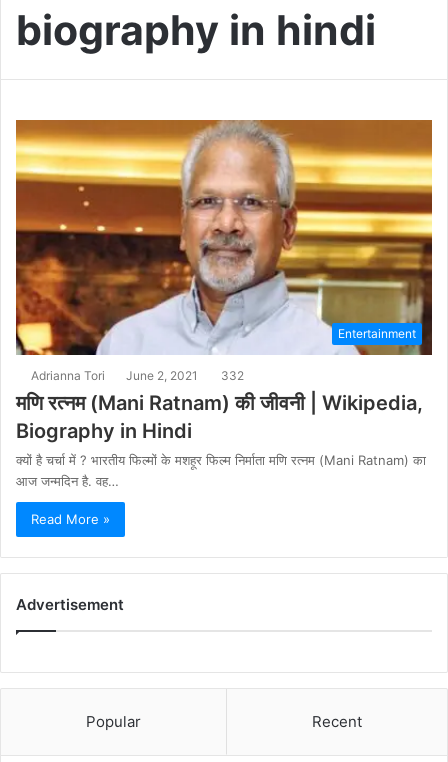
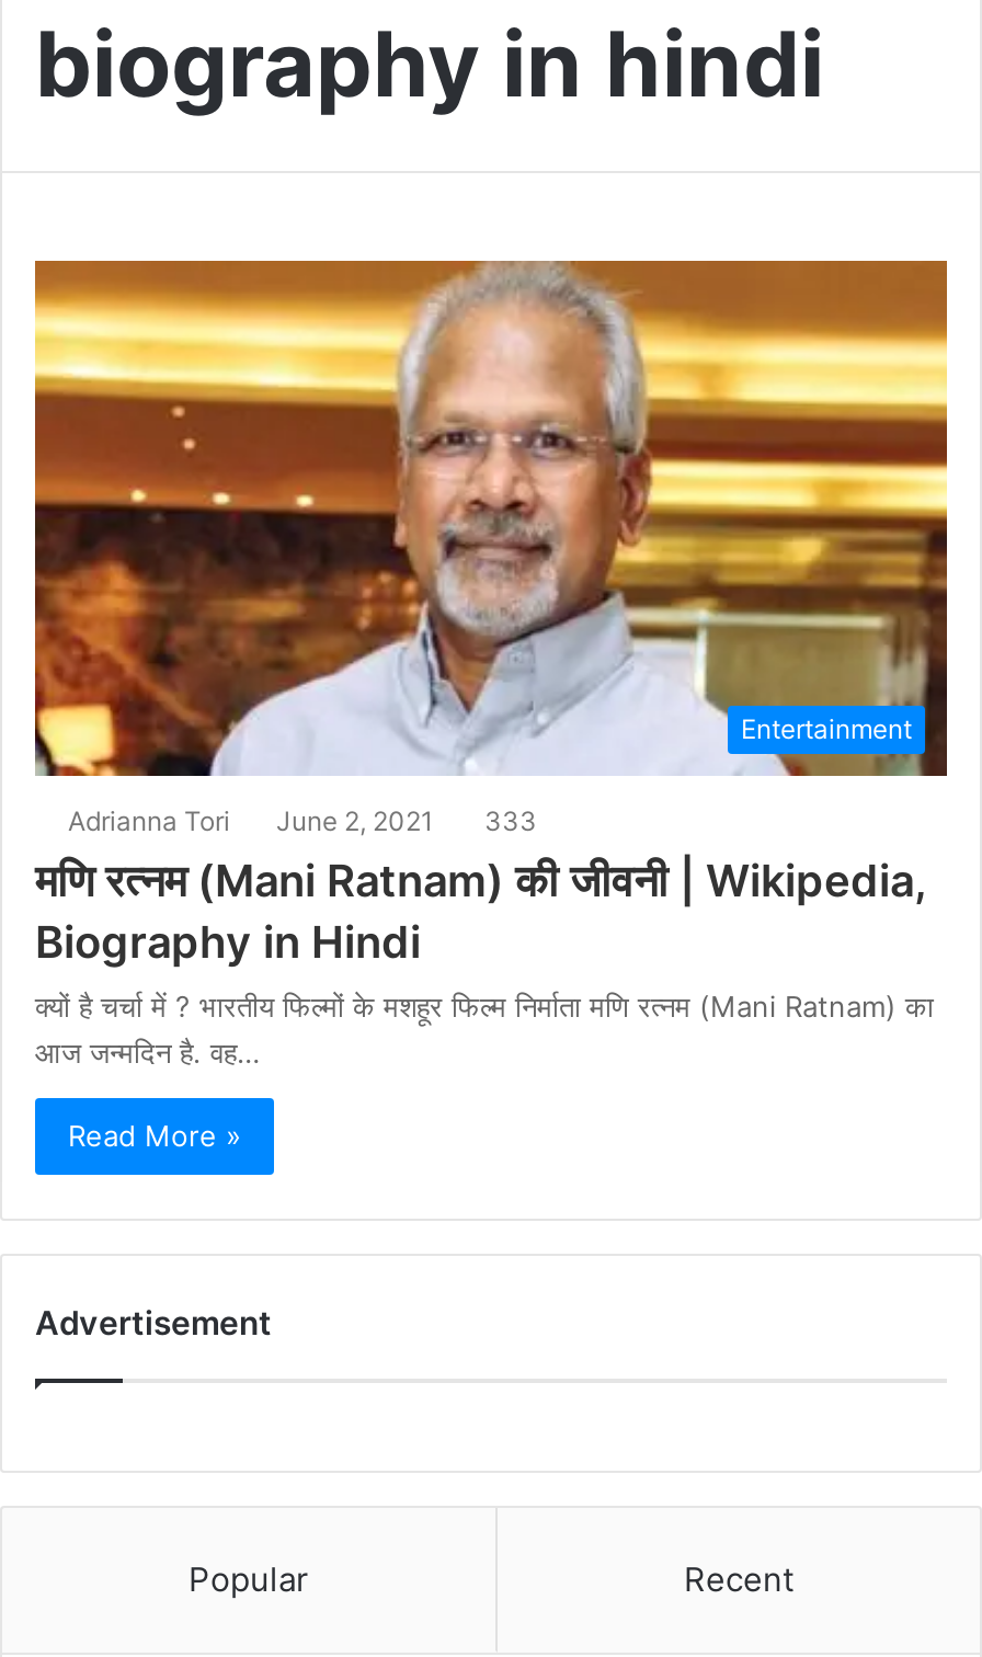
- Adrianna Tori June 2, 2021 332
+ Adrianna Tori June 2, 2021 333
